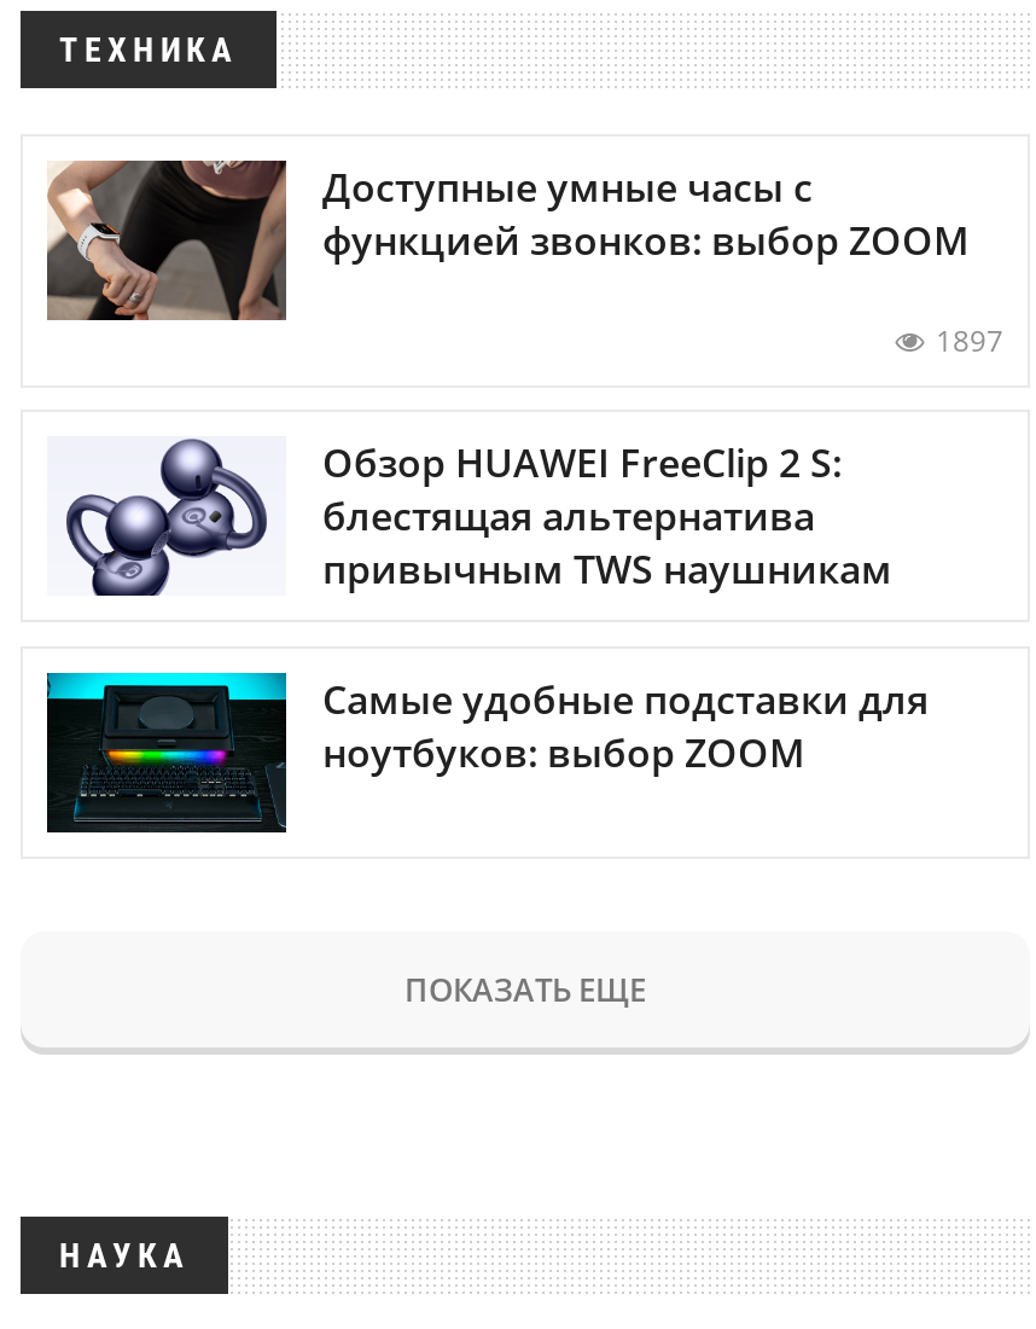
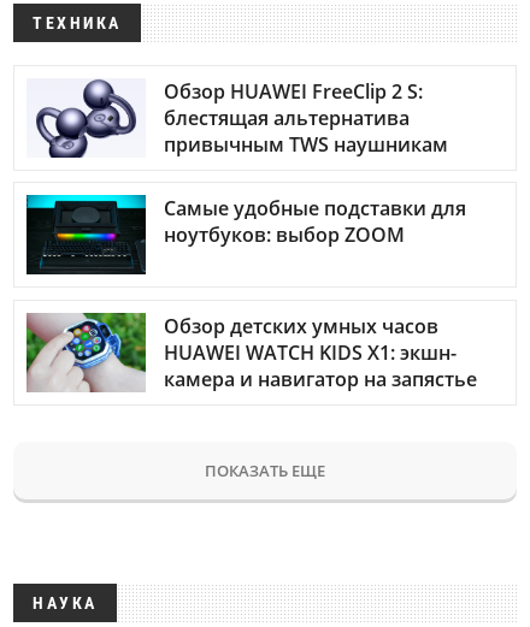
- [image]
- Доступные умные часы с
- функцией звонков: выбор ZOOM
- 1897

moved up: [image] | Обзор HUAWEI FreeClip 2 S: | блестящая альтернатива | привычным TWS наушникам | Самые удобные подставки для | ноутбуков: выбор ZOOM

+ [image]
+ Обзор детских умных часов
+ HUAWEI WATCH KIDS X1: экшн-
+ камера и навигатор на запястье
